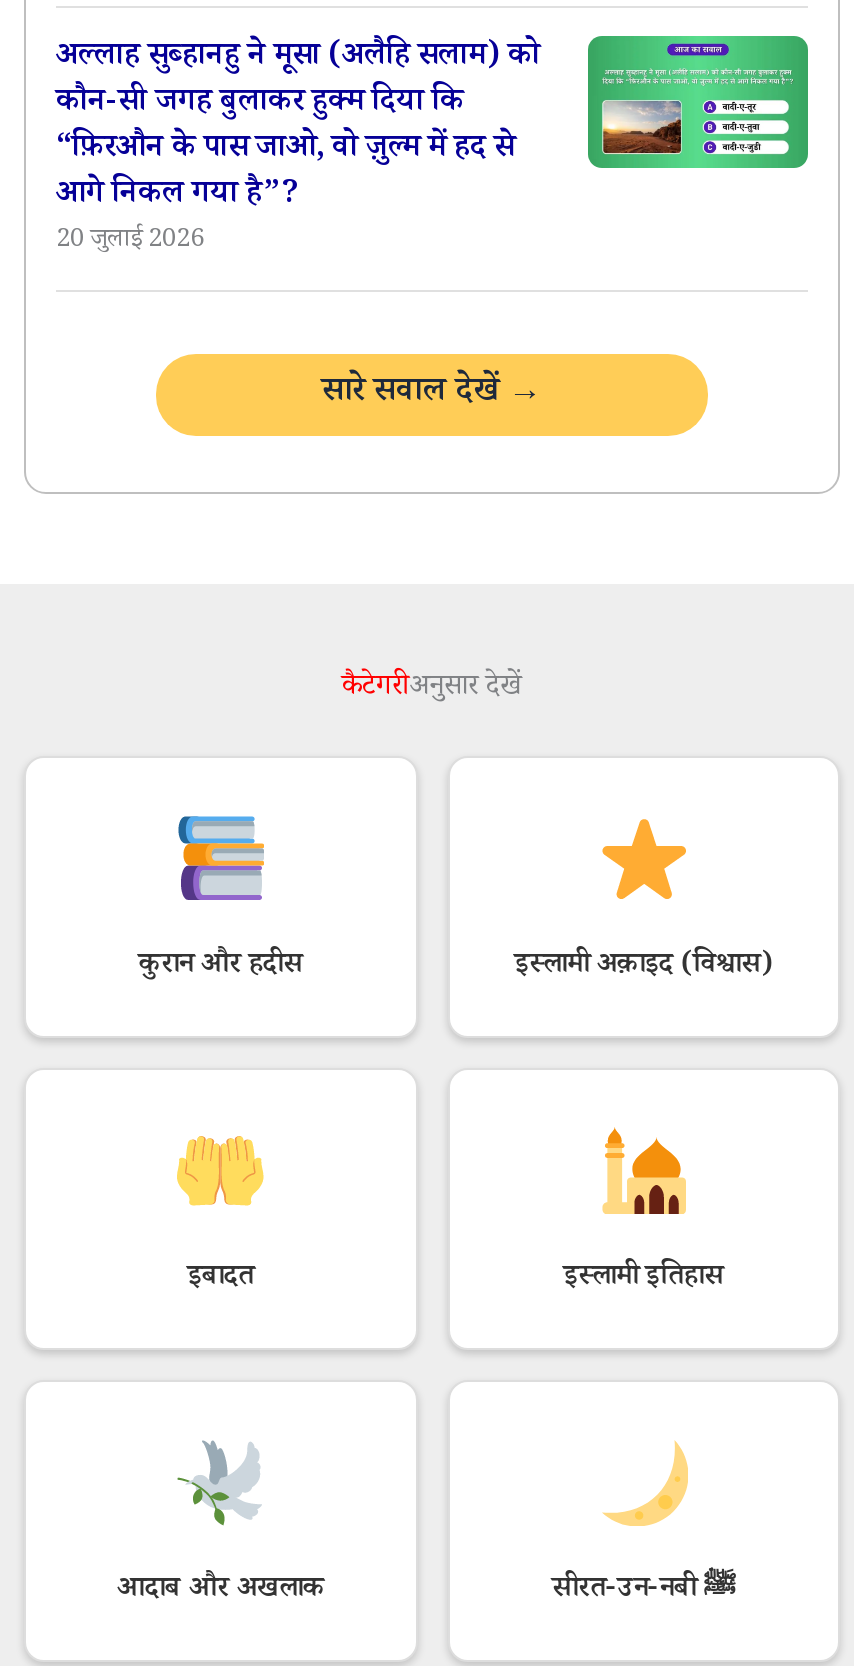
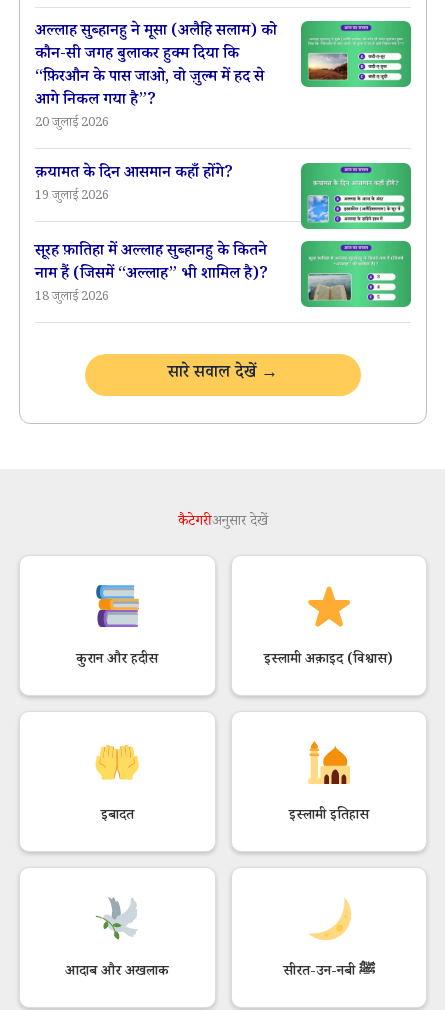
+ [image]
+ क़यामत के दिन आसमान कहाँ होंगे?
+ 19 जुलाई 2026
+ सूरह फ़ातिहा में अल्लाह सुब्हानहु के कितने
+ नाम हैं (जिसमें “अल्लाह” भी शामिल है)?
+ 18 जुलाई 2026

+ [image]
